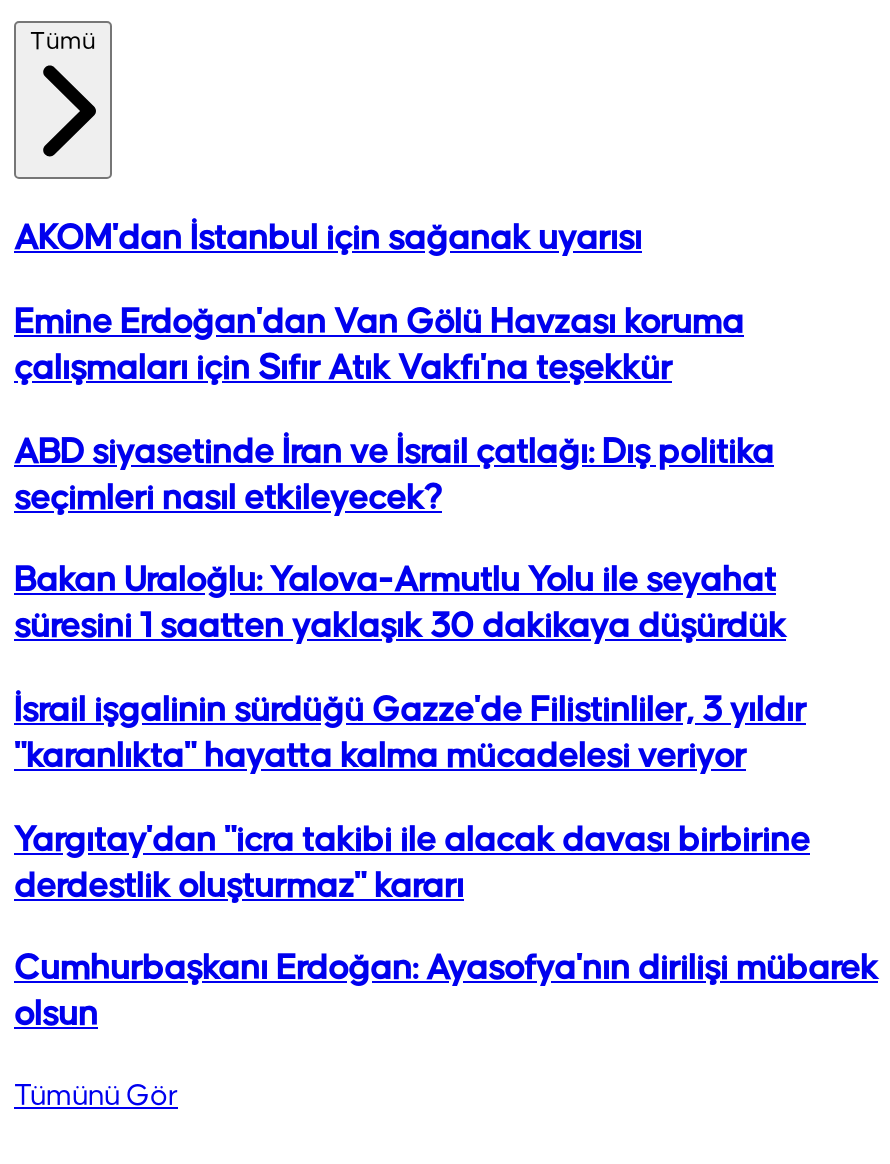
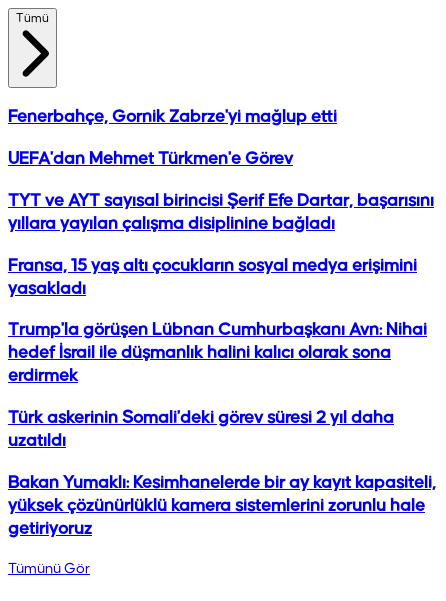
- AKOM'dan İstanbul için sağanak uyarısı
+ Fenerbahçe, Gornik Zabrze'yi mağlup etti

- Emine Erdoğan'dan Van Gölü Havzası koruma
- çalışmaları için Sıfır Atık Vakfı'na teşekkür
+ UEFA'dan Mehmet Türkmen'e Görev

- ABD siyasetinde İran ve İsrail çatlağı: Dış politika
- seçimleri nasıl etkileyecek?
+ TYT ve AYT sayısal birincisi Şerif Efe Dartar, başarısını
+ yıllara yayılan çalışma disiplinine bağladı

- Bakan Uraloğlu: Yalova-Armutlu Yolu ile seyahat
- süresini 1 saatten yaklaşık 30 dakikaya düşürdük
+ Fransa, 15 yaş altı çocukların sosyal medya erişimini
+ yasakladı

- İsrail işgalinin sürdüğü Gazze'de Filistinliler, 3 yıldır
- "karanlıkta" hayatta kalma mücadelesi veriyor
+ Trump'la görüşen Lübnan Cumhurbaşkanı Avn: Nihai
+ hedef İsrail ile düşmanlık halini kalıcı olarak sona
+ erdirmek

- Yargıtay'dan "icra takibi ile alacak davası birbirine
- derdestlik oluşturmaz" kararı
+ Türk askerinin Somali'deki görev süresi 2 yıl daha
+ uzatıldı

- Cumhurbaşkanı Erdoğan: Ayasofya'nın dirilişi mübarek
- olsun
+ Bakan Yumaklı: Kesimhanelerde bir ay kayıt kapasiteli,
+ yüksek çözünürlüklü kamera sistemlerini zorunlu hale
+ getiriyoruz
